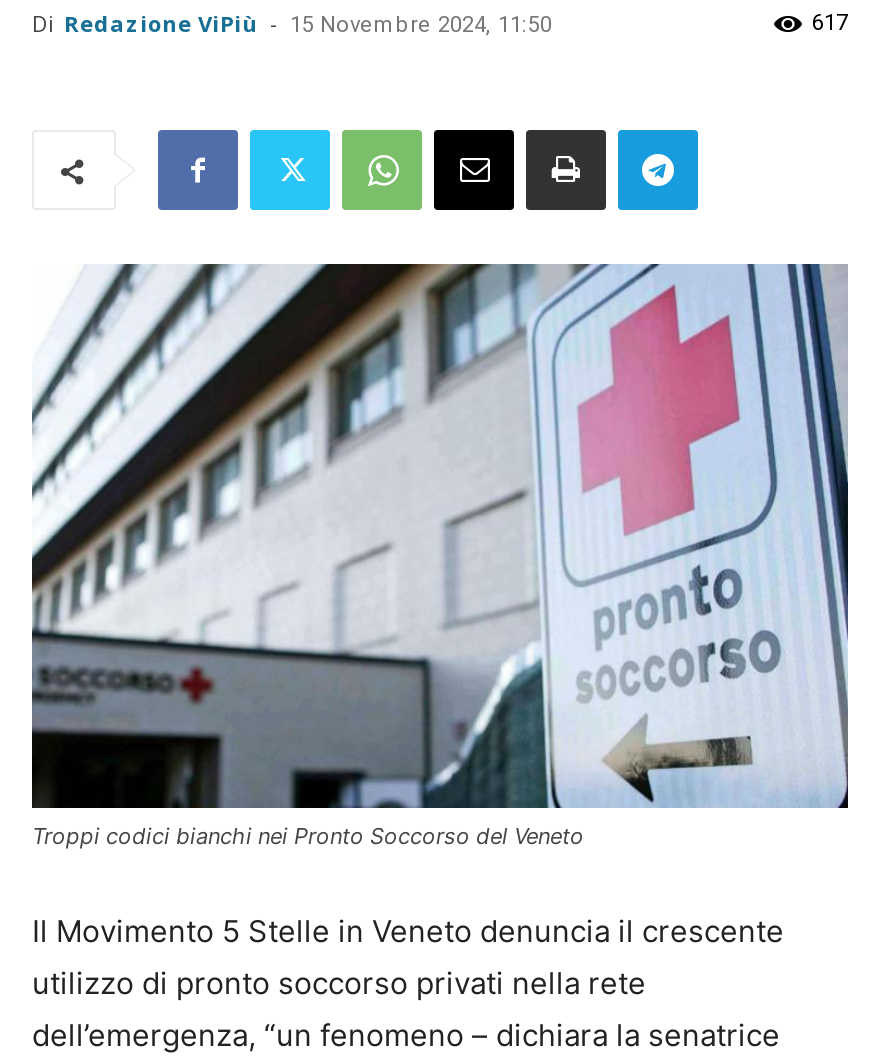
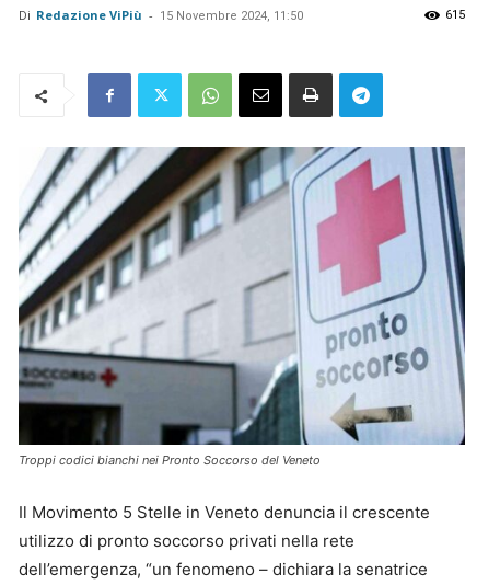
- 617
+ 615
